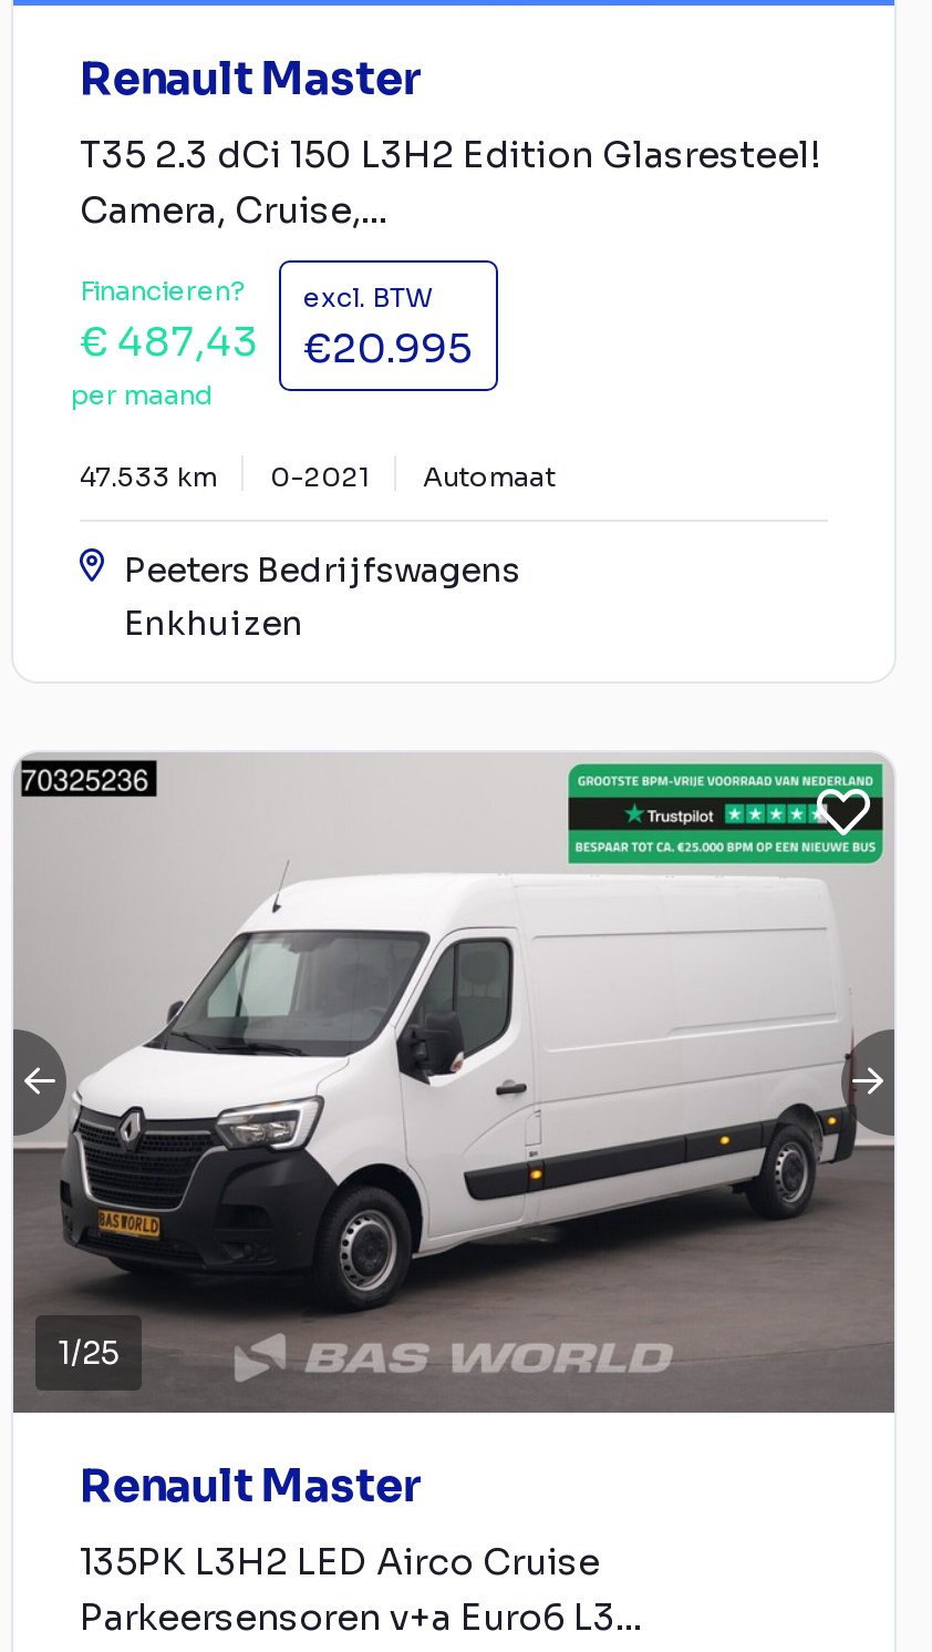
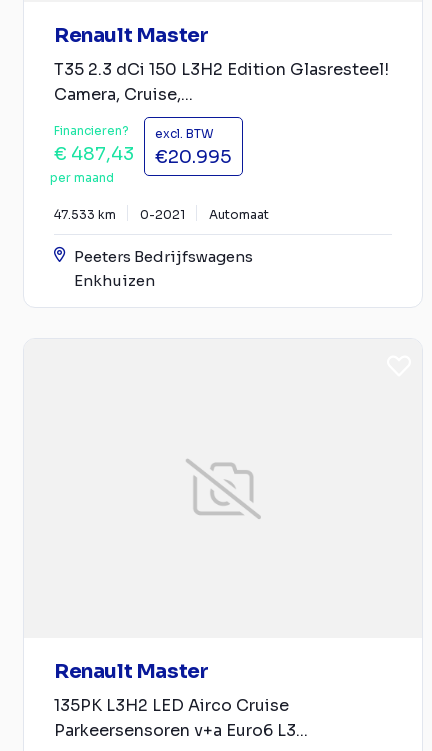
- [image]
- 1/25
